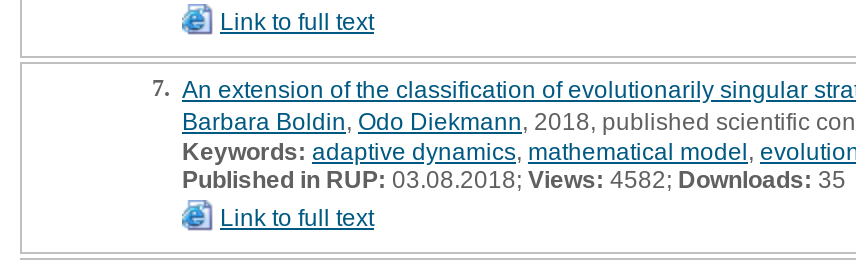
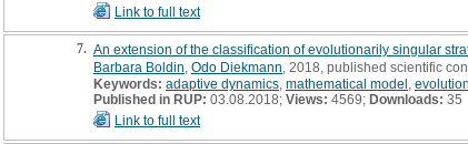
- Published in RUP:03.08.2018; Views:4582;Downloads:35
+ Published in RUP:03.08.2018; Views:4569;Downloads:35
